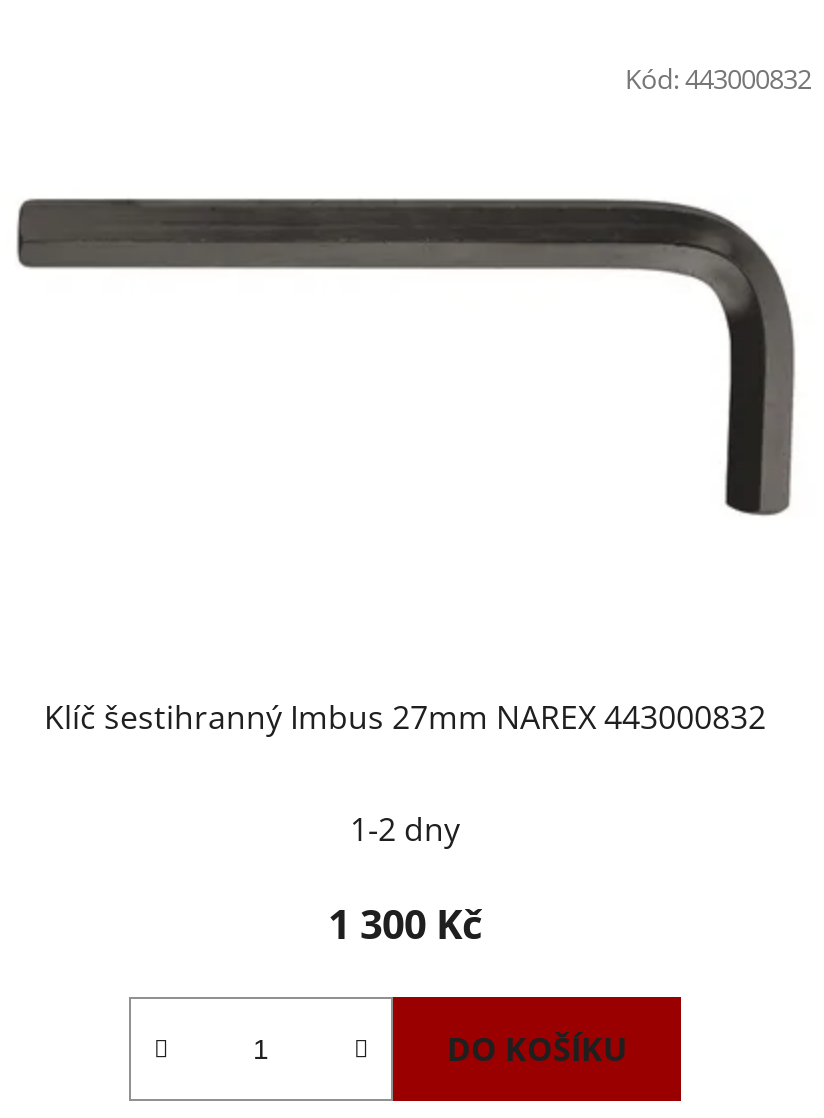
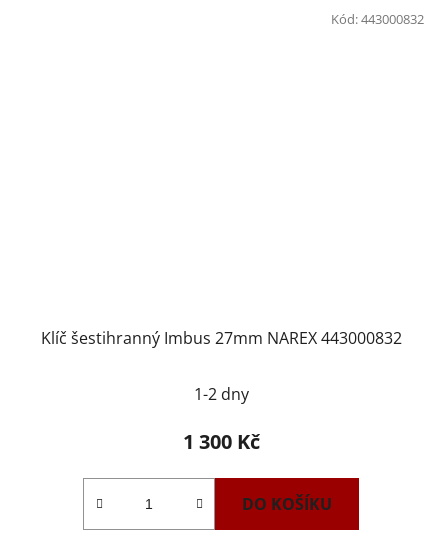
- [image]
